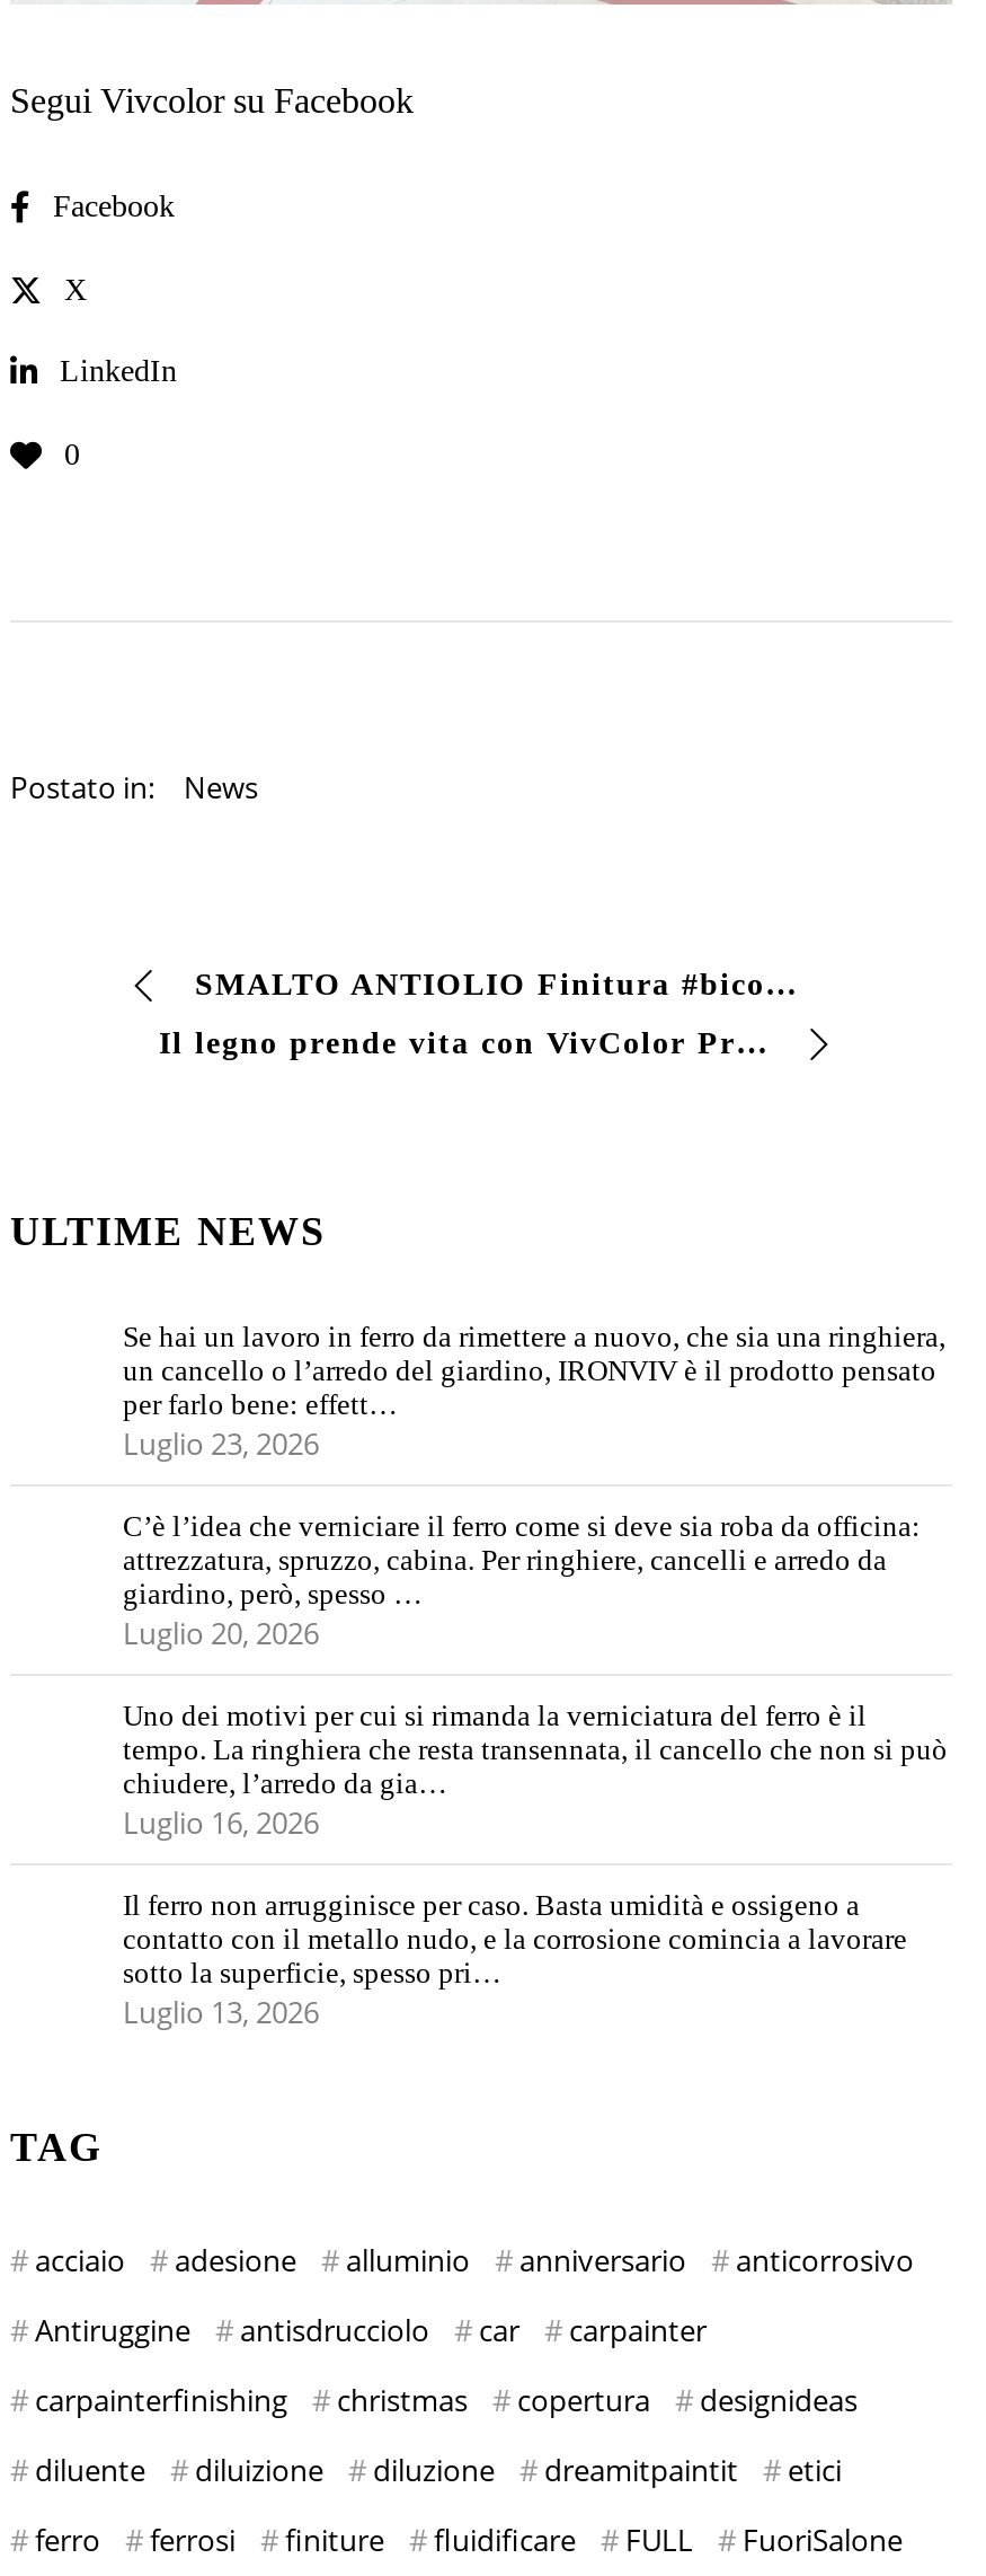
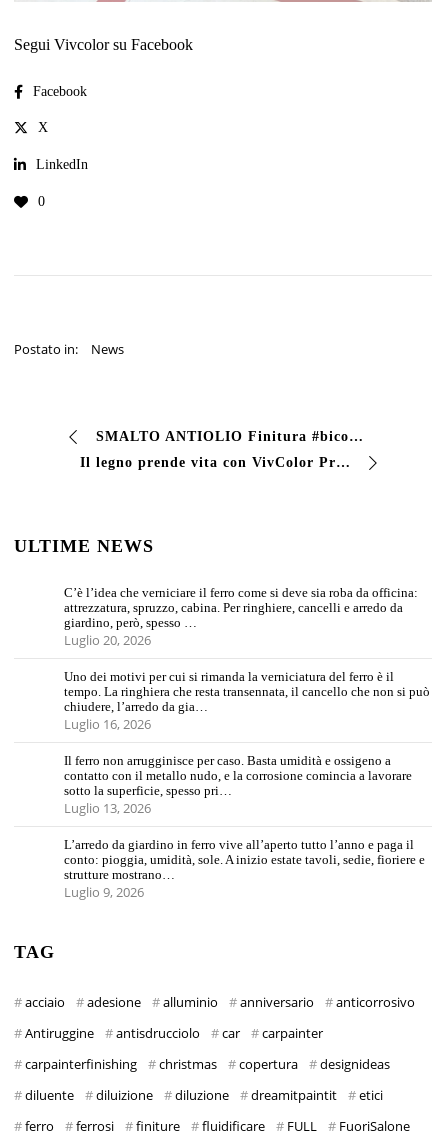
- Se hai un lavoro in ferro da rimettere a nuovo, che sia una ringhiera,
- un cancello o l’arredo del giardino, IRONVIV è il prodotto pensato
- per farlo bene: effett…
- Luglio 23, 2026

moved up: C’è l’idea che verniciare il ferro come si deve sia roba da officina: | attrezzatura, spruzzo, cabina. Per ringhiere, cancelli e arredo da | giardino, però, spesso … | ... | sotto la superficie, spesso pri… | Luglio 13, 2026

+ L’arredo da giardino in ferro vive all’aperto tutto l’anno e paga il
+ conto: pioggia, umidità, sole. A inizio estate tavoli, sedie, fioriere e
+ strutture mostrano…
+ Luglio 9, 2026
